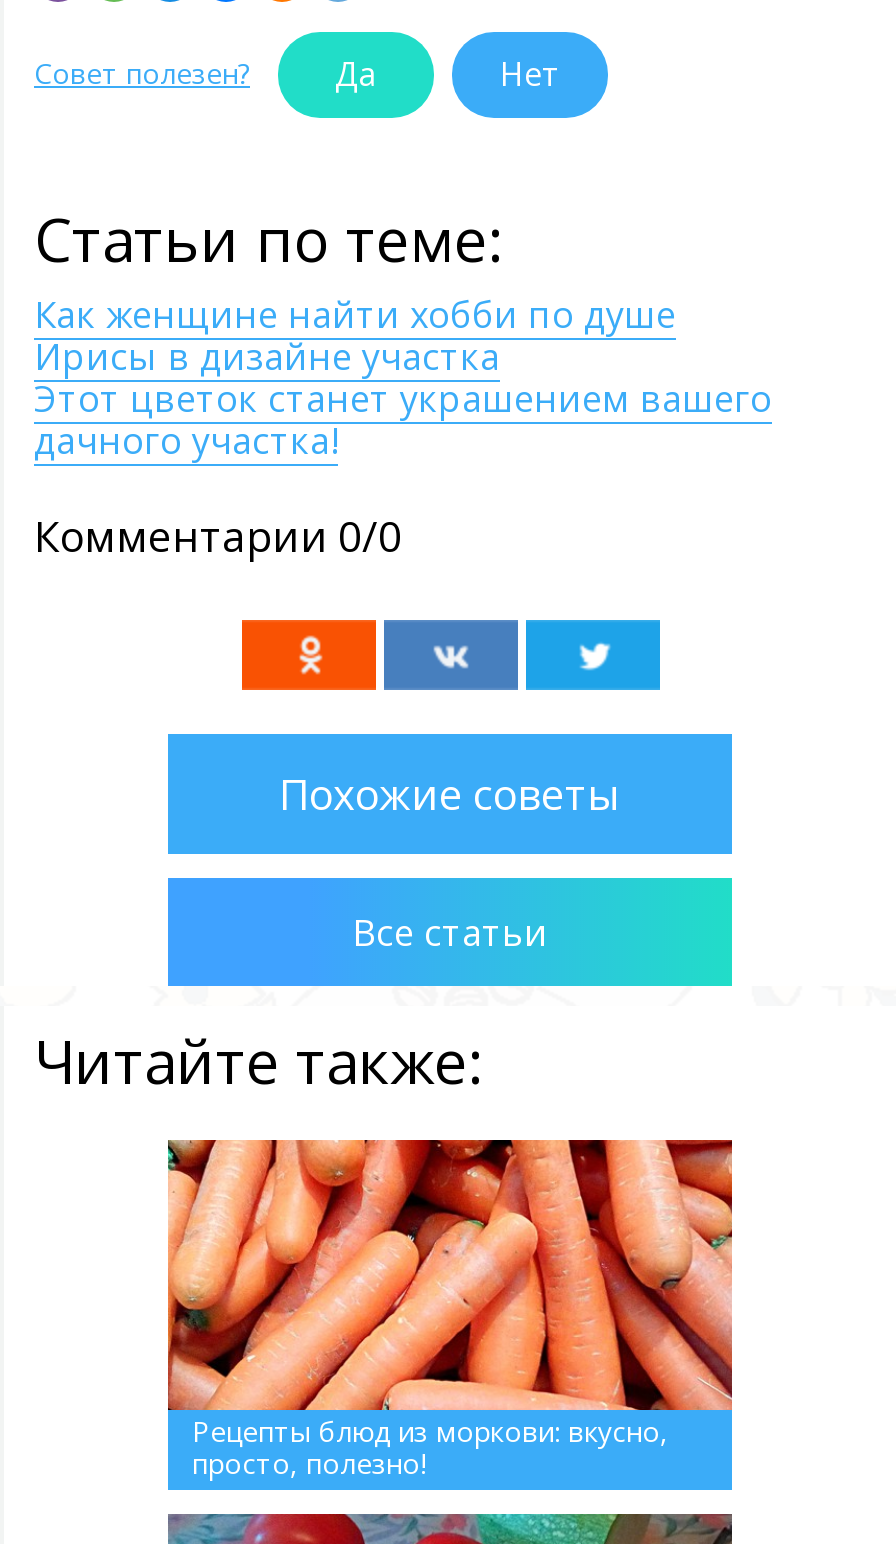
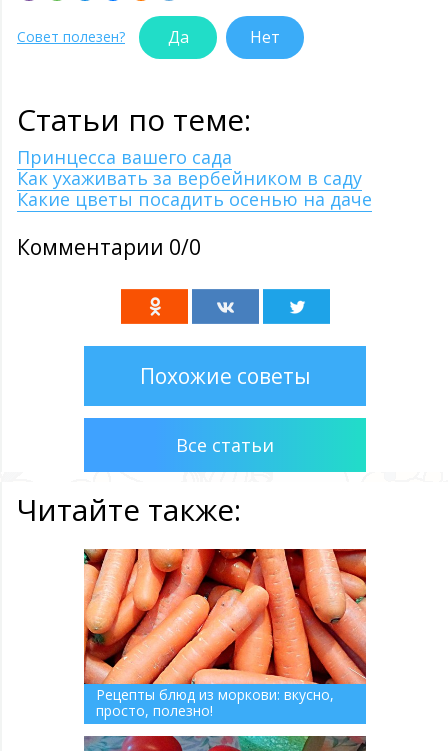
- Как женщине найти хобби по душе
- Ирисы в дизайне участка
- Этот цветок станет украшением вашего
- дачного участка!
+ Принцесса вашего сада
+ Как ухаживать за вербейником в саду
+ Какие цветы посадить осенью на даче
